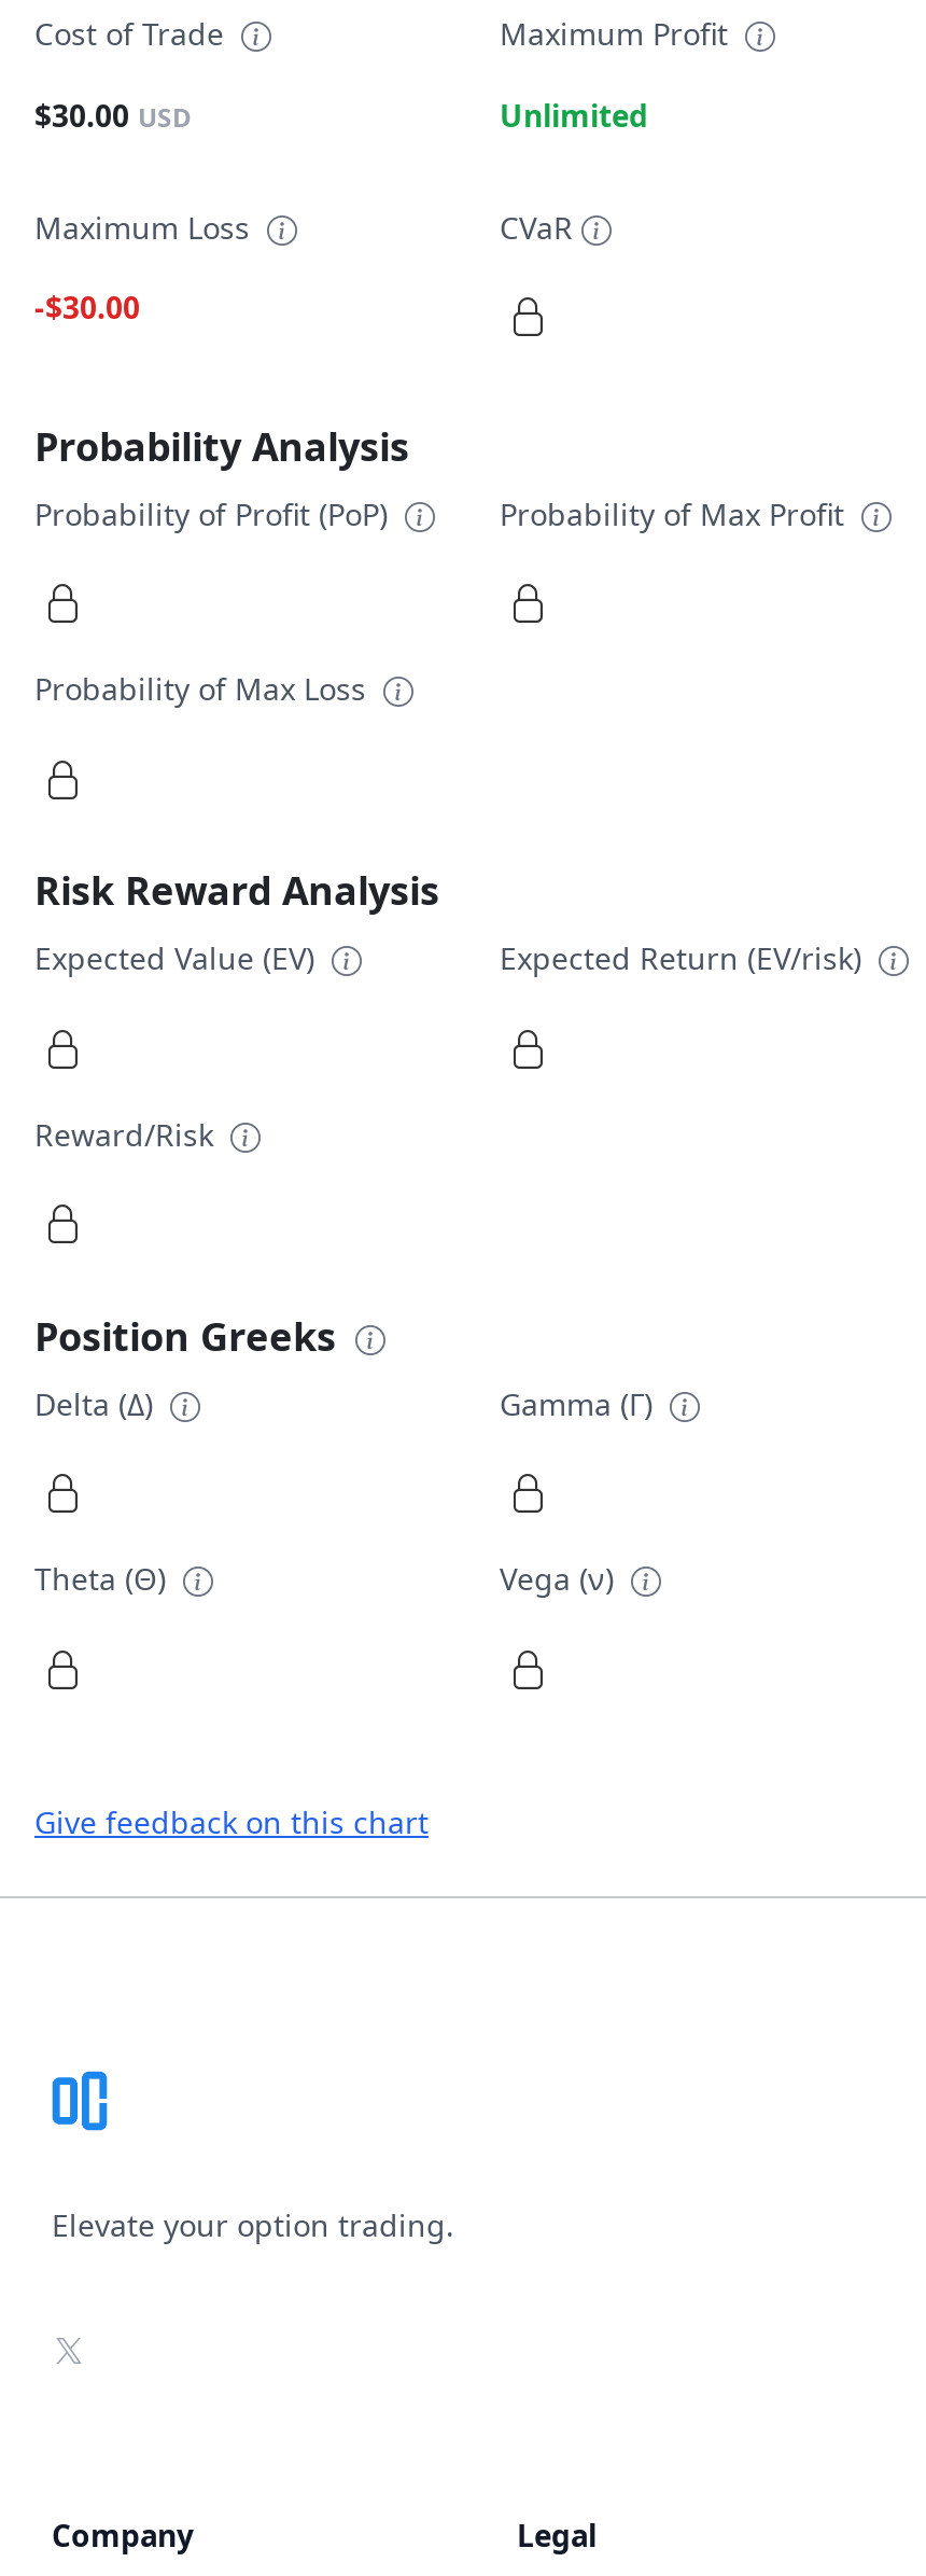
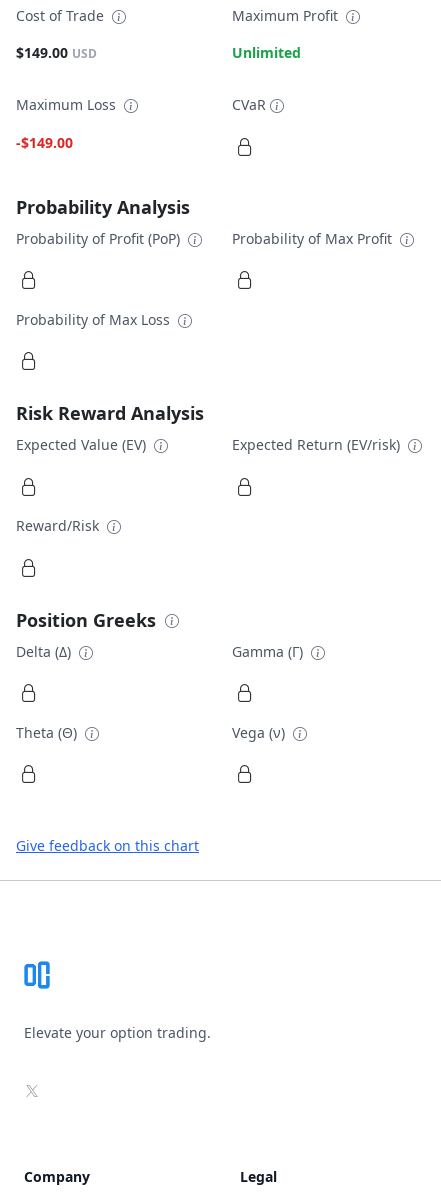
- $30.00 USD
+ $149.00 USD

- -$30.00
+ -$149.00
